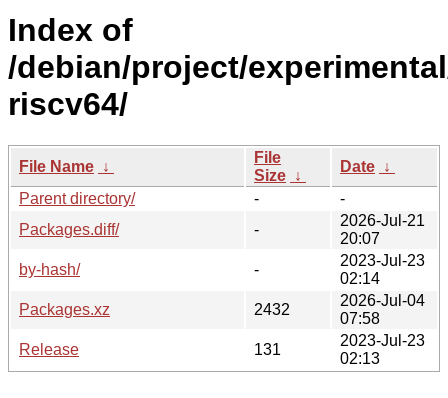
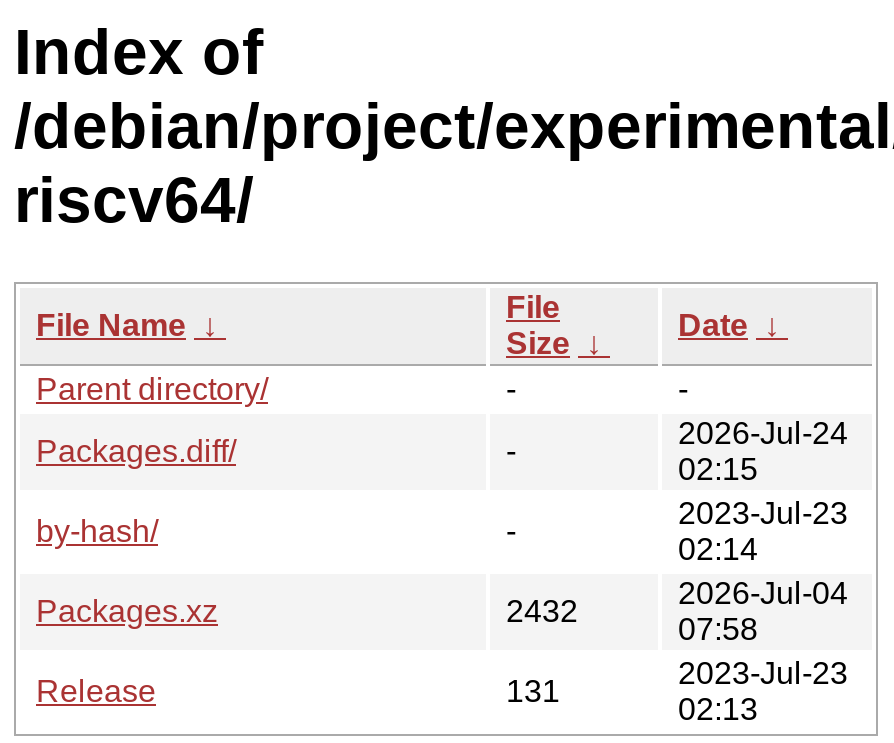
- 2026-Jul-21
- 20:07
+ 2026-Jul-24
+ 02:15
